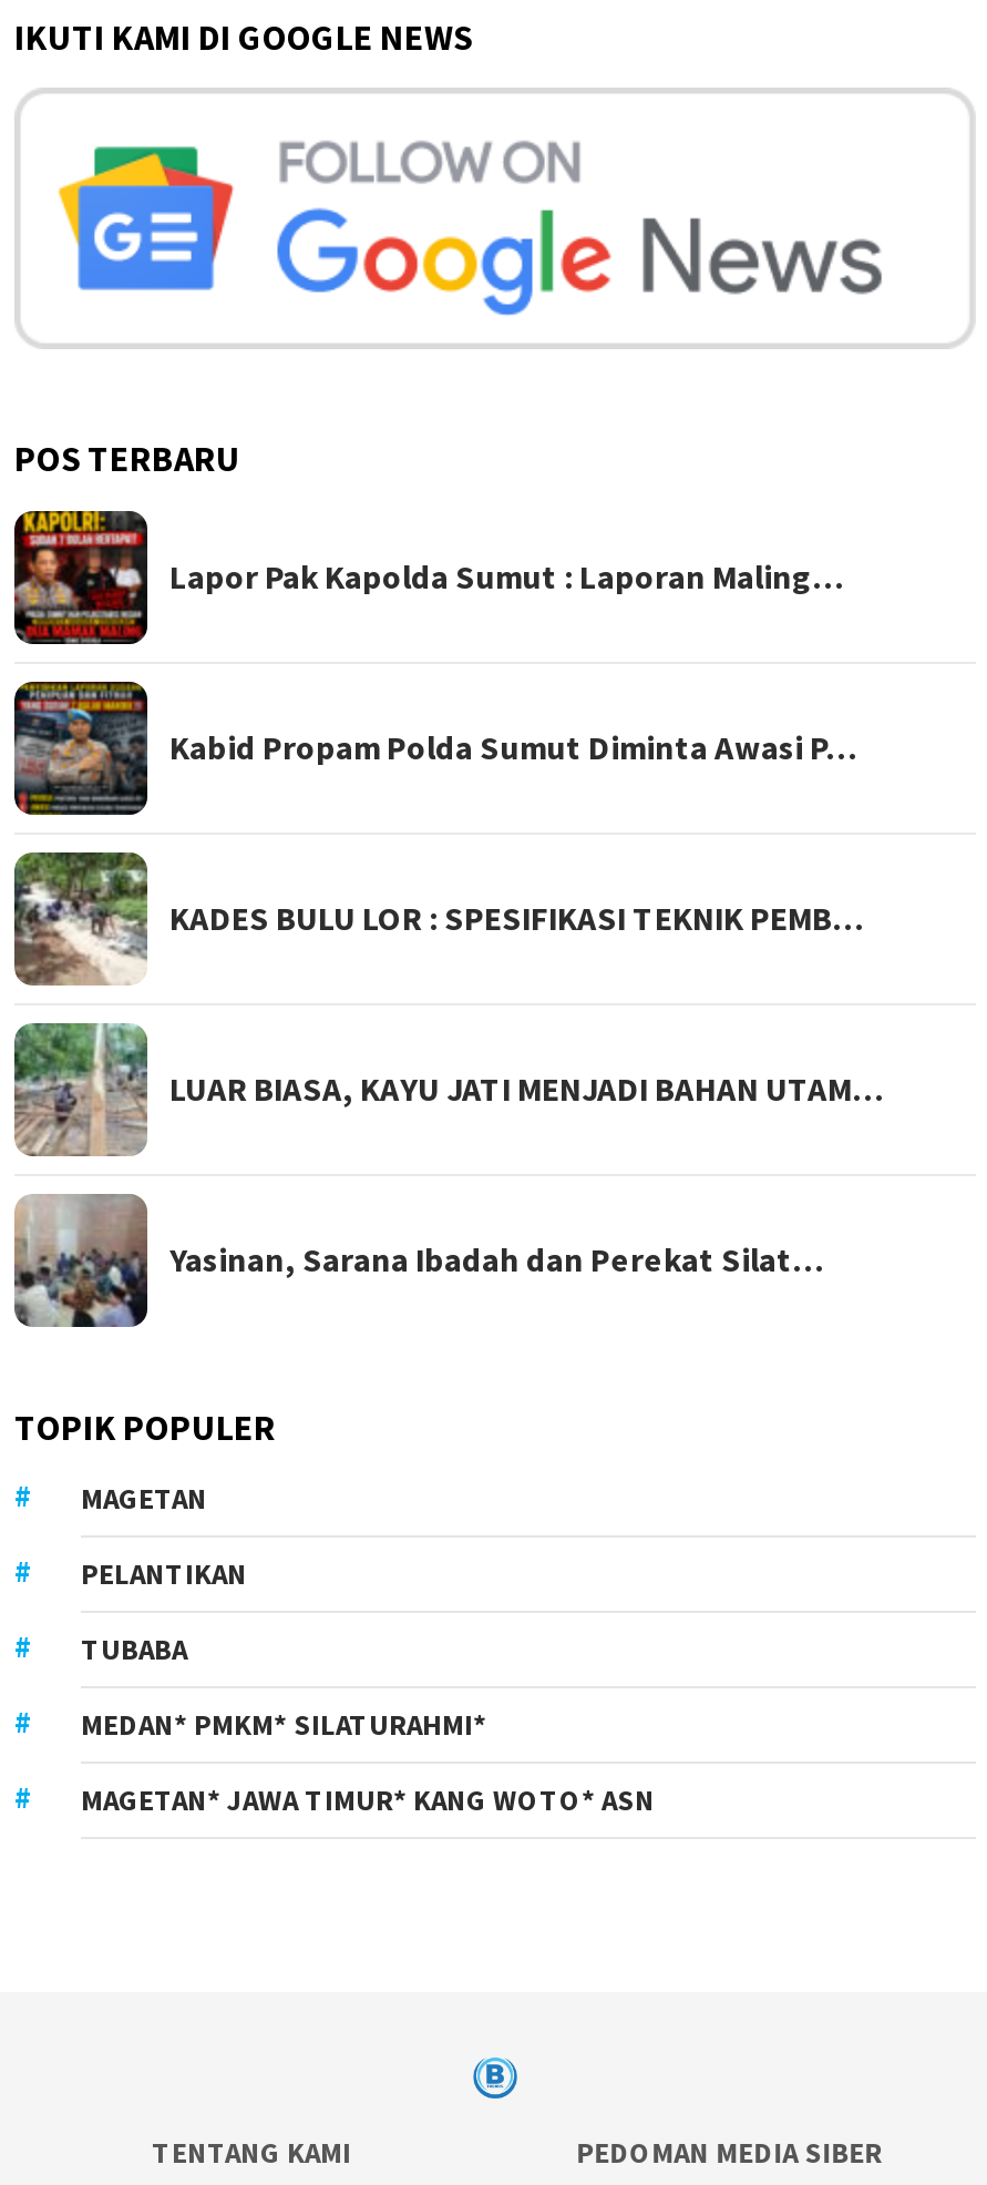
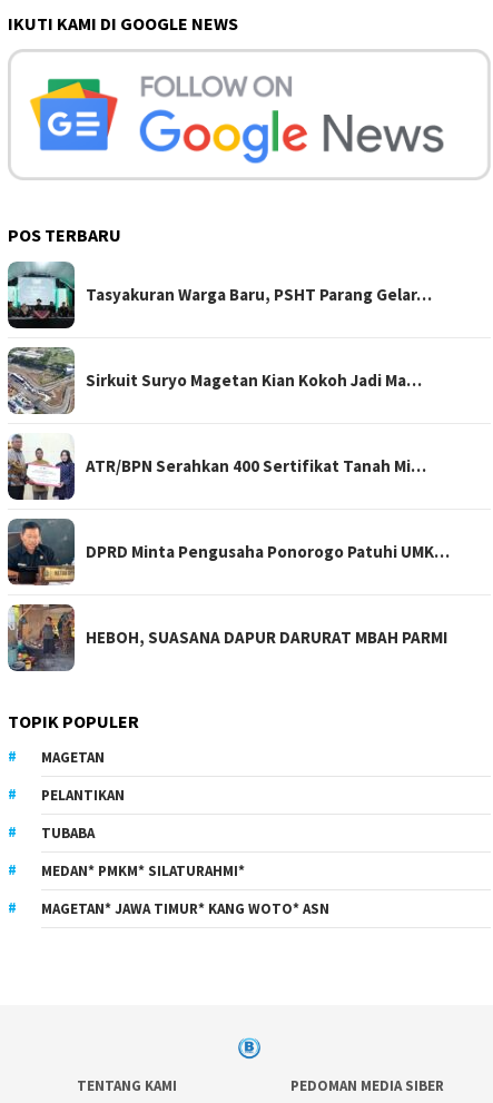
- [image]
- Lapor Pak Kapolda Sumut : Laporan Maling…
+ [image]
+ Tasyakuran Warga Baru, PSHT Parang Gelar…

- [image]
- Kabid Propam Polda Sumut Diminta Awasi P…
+ [image]
+ Sirkuit Suryo Magetan Kian Kokoh Jadi Ma…

- [image]
- KADES BULU LOR : SPESIFIKASI TEKNIK PEMB…
+ [image]
+ ATR/BPN Serahkan 400 Sertifikat Tanah Mi…

- [image]
- LUAR BIASA, KAYU JATI MENJADI BAHAN UTAM…
+ [image]
+ DPRD Minta Pengusaha Ponorogo Patuhi UMK…

- [image]
- Yasinan, Sarana Ibadah dan Perekat Silat…
+ [image]
+ HEBOH, SUASANA DAPUR DARURAT MBAH PARMI
